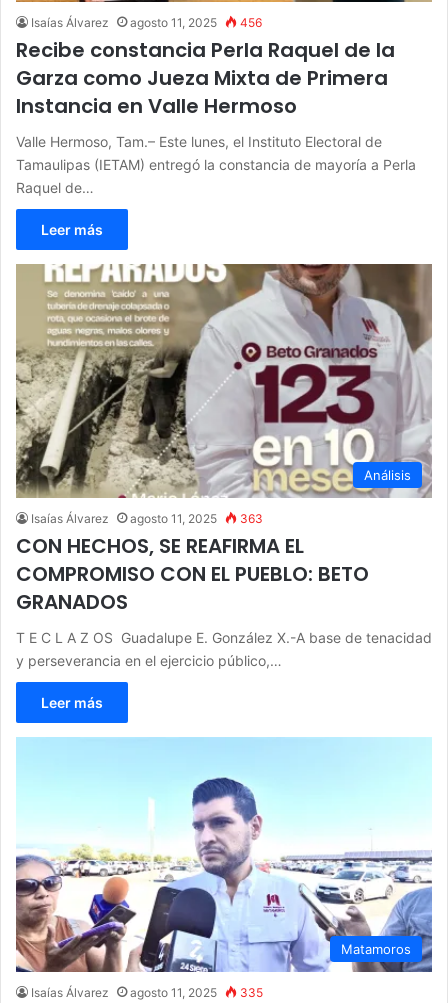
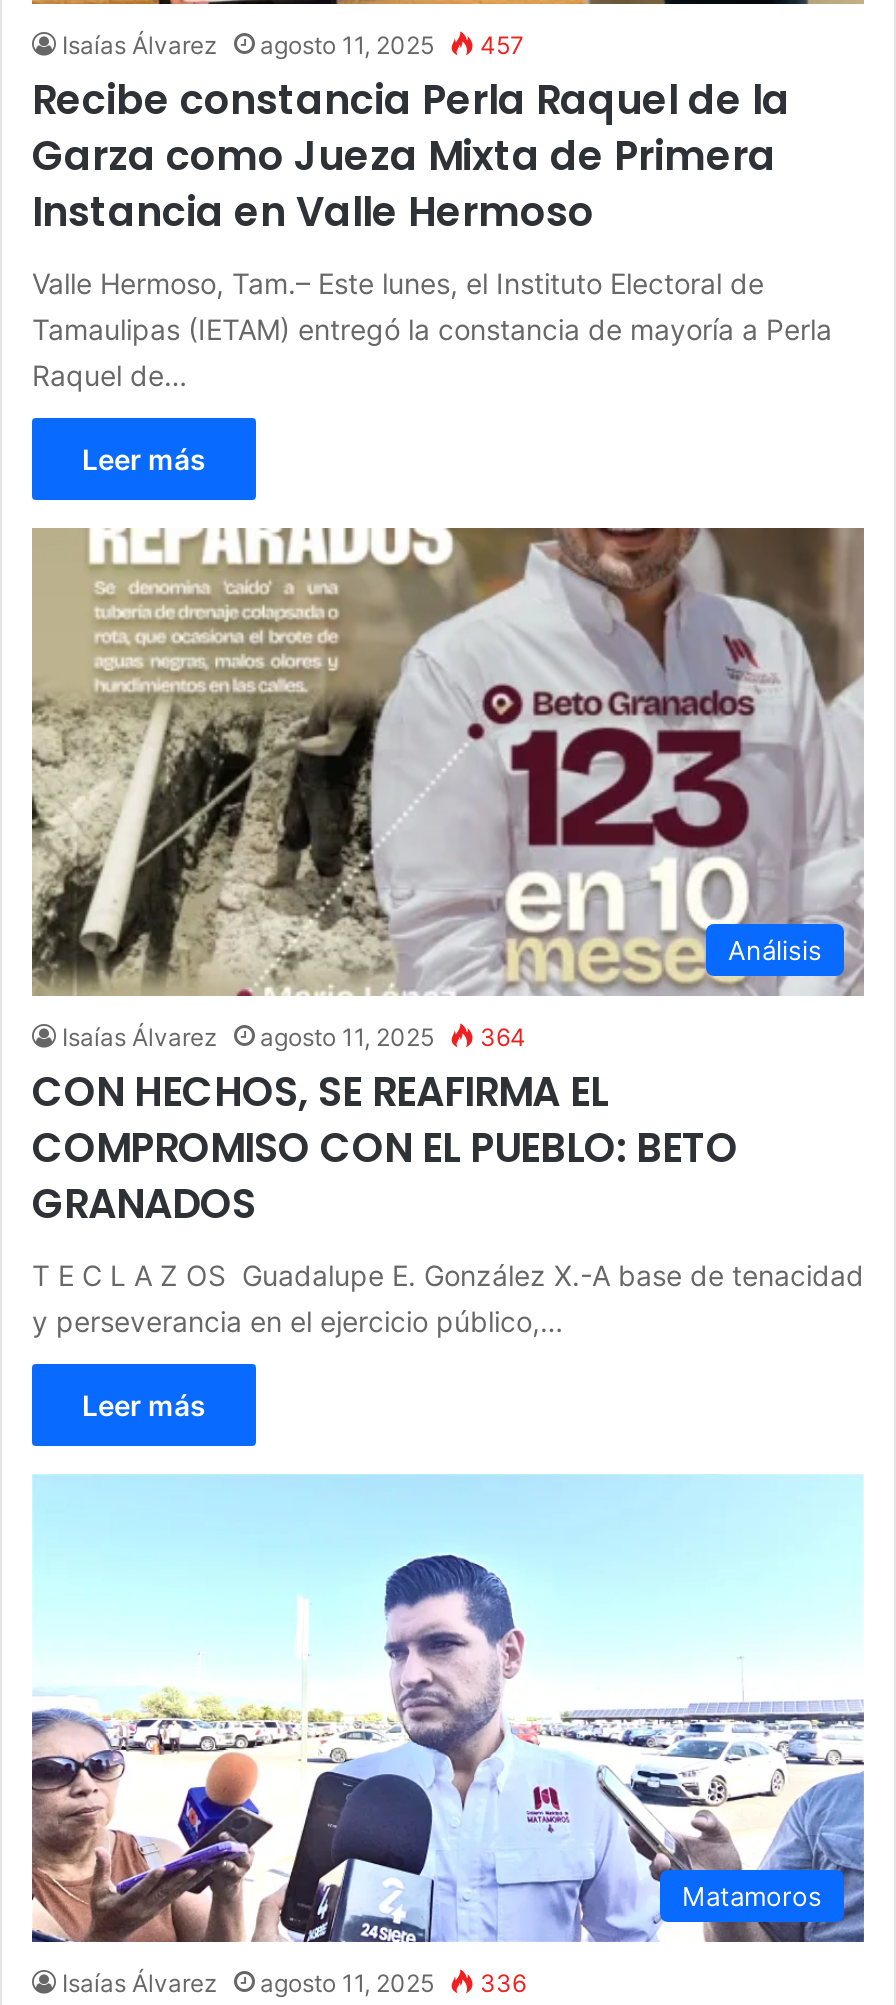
- Isaías Álvarez agosto 11, 2025 456
+ Isaías Álvarez agosto 11, 2025 457

- Isaías Álvarez agosto 11, 2025 363
+ Isaías Álvarez agosto 11, 2025 364

- Isaías Álvarez agosto 11, 2025 335
+ Isaías Álvarez agosto 11, 2025 336
